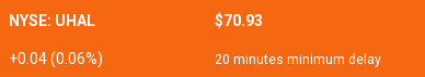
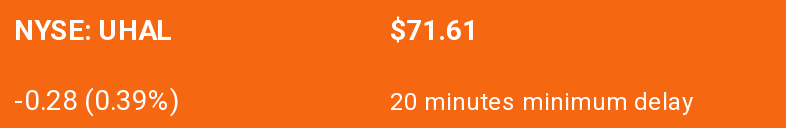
- $70.93
+ $71.61

- +0.04 (0.06%)
+ -0.28 (0.39%)
